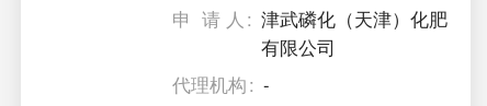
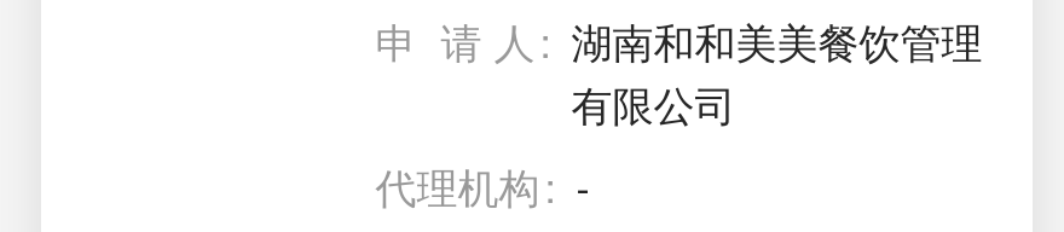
- 津武磷化（天津）化肥
+ 湖南和和美美餐饮管理
